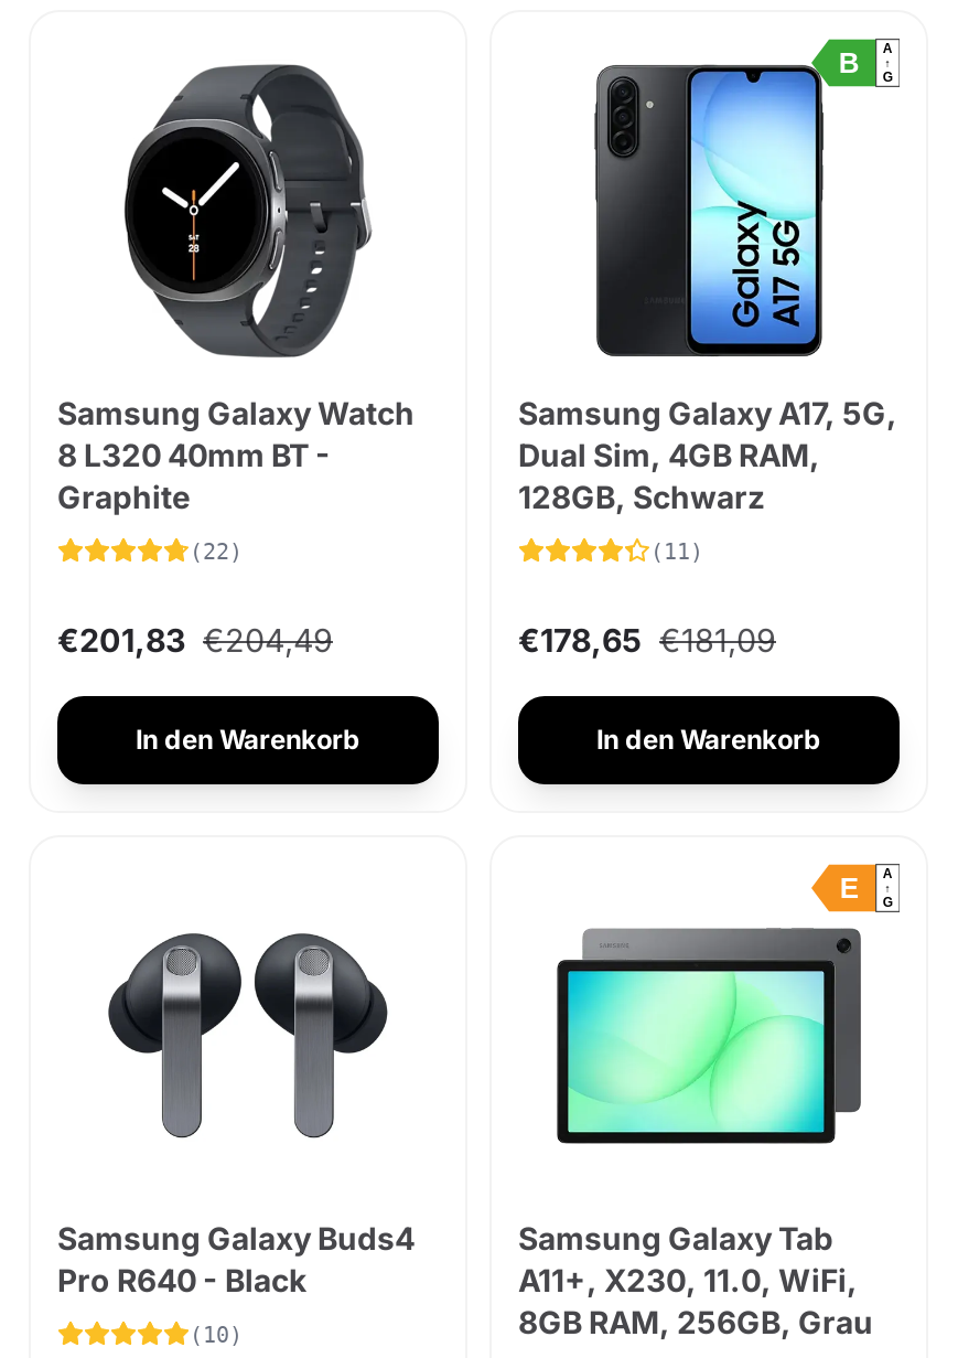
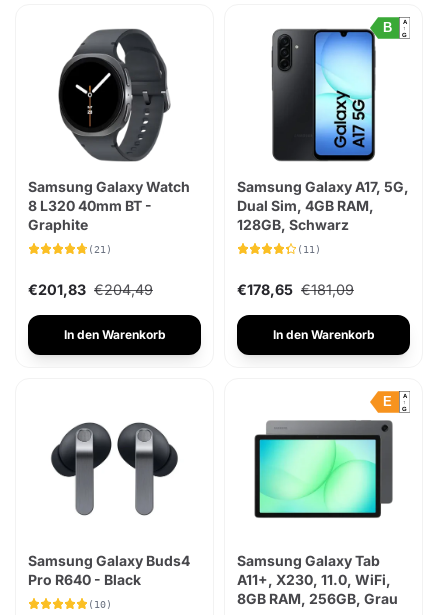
- (22)
+ (21)
